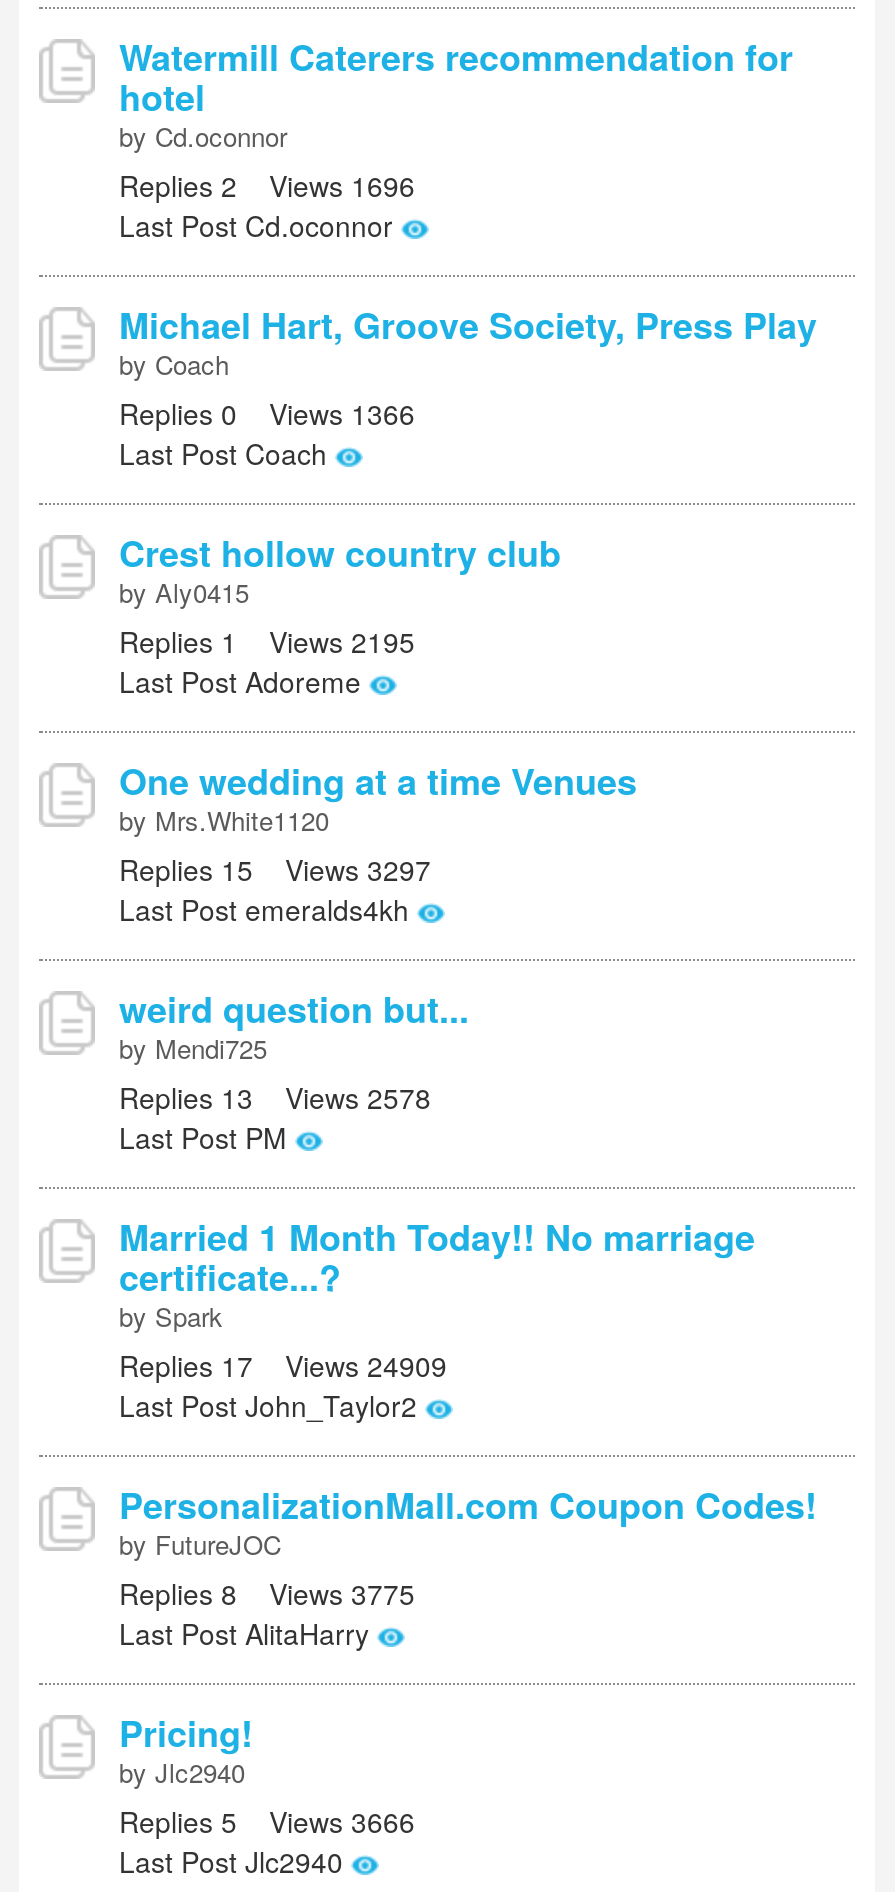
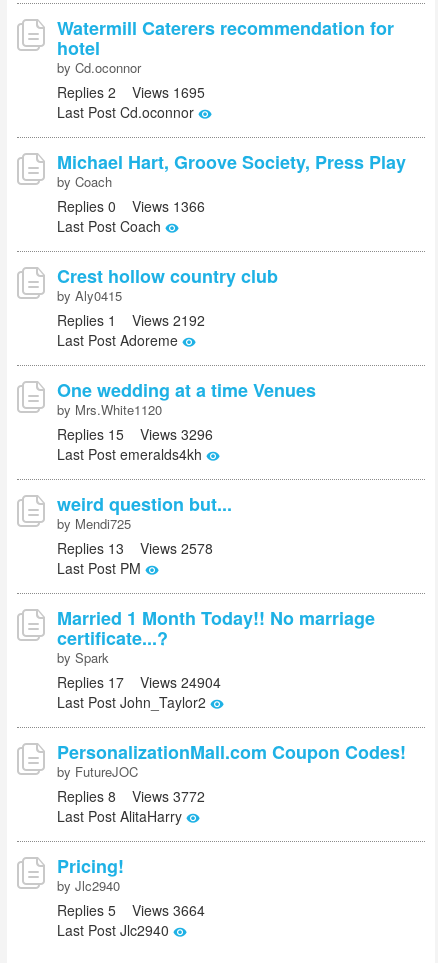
- Replies 2 Views 1696
+ Replies 2 Views 1695

- Replies 1 Views 2195
+ Replies 1 Views 2192

- Replies 15 Views 3297
+ Replies 15 Views 3296

- Replies 17 Views 24909
+ Replies 17 Views 24904

- Replies 8 Views 3775
+ Replies 8 Views 3772

- Replies 5 Views 3666
+ Replies 5 Views 3664
